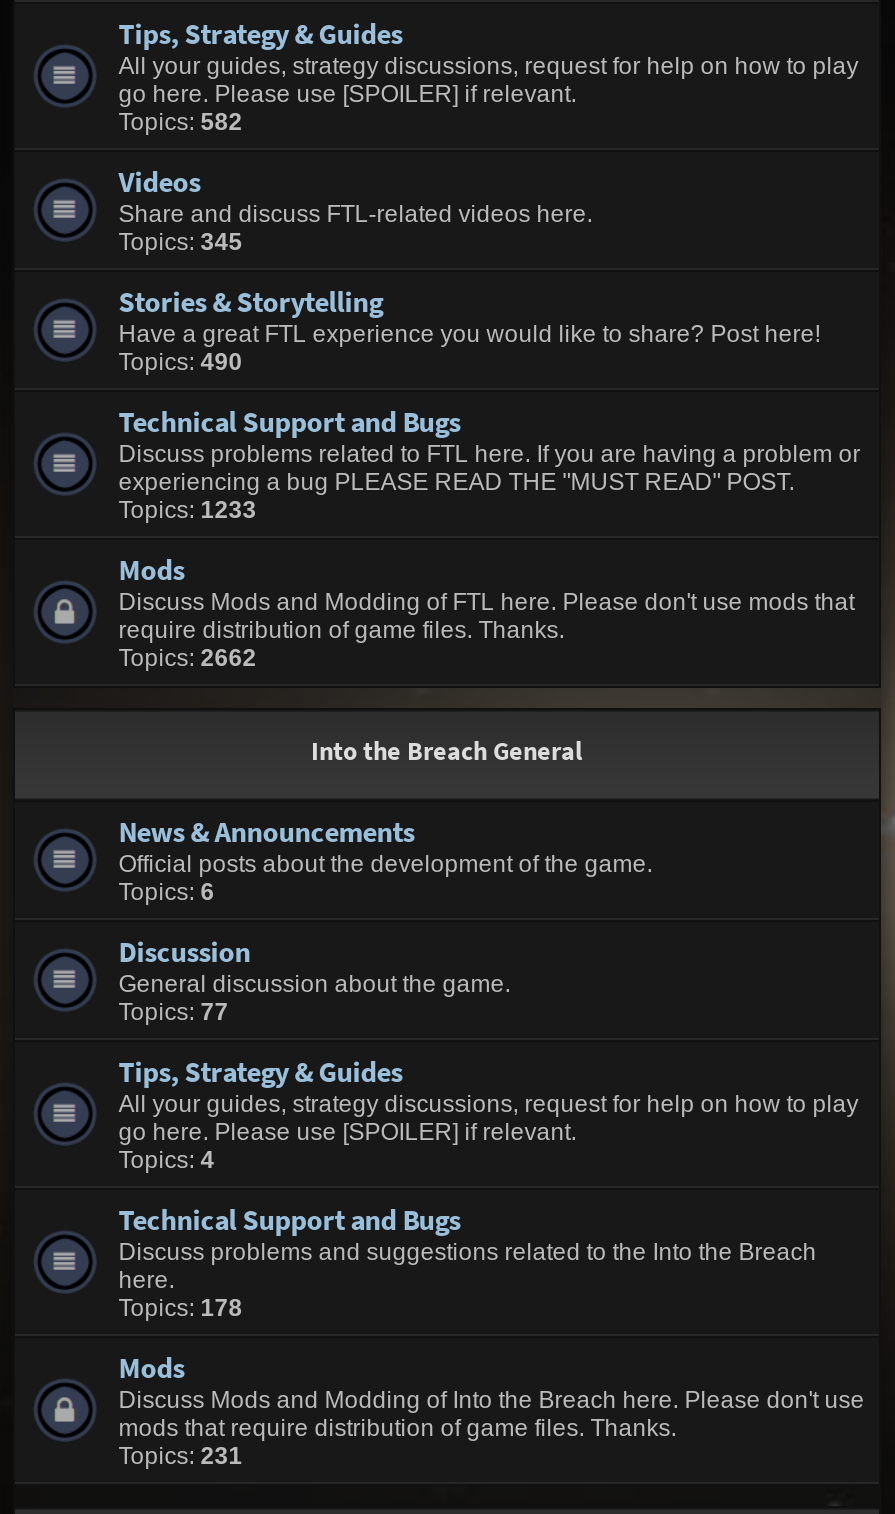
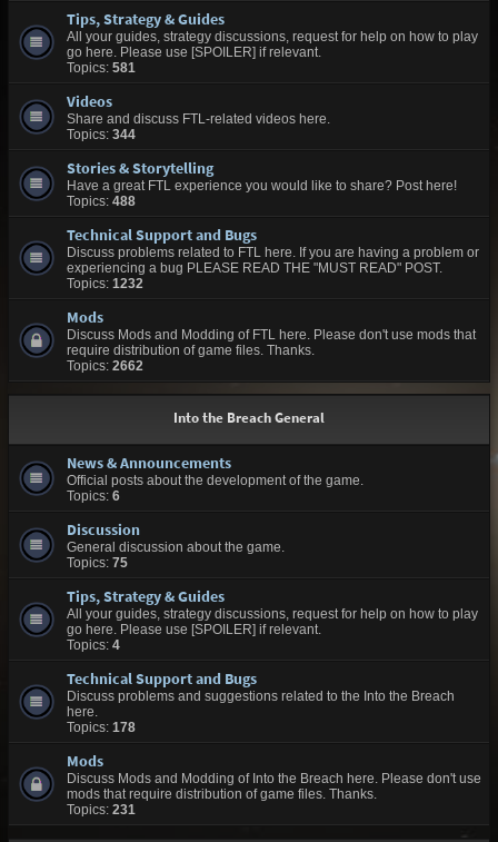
- Topics: 582
+ Topics: 581

- Topics: 345
+ Topics: 344

- Topics: 490
+ Topics: 488

- Topics: 1233
+ Topics: 1232

- Topics: 77
+ Topics: 75
